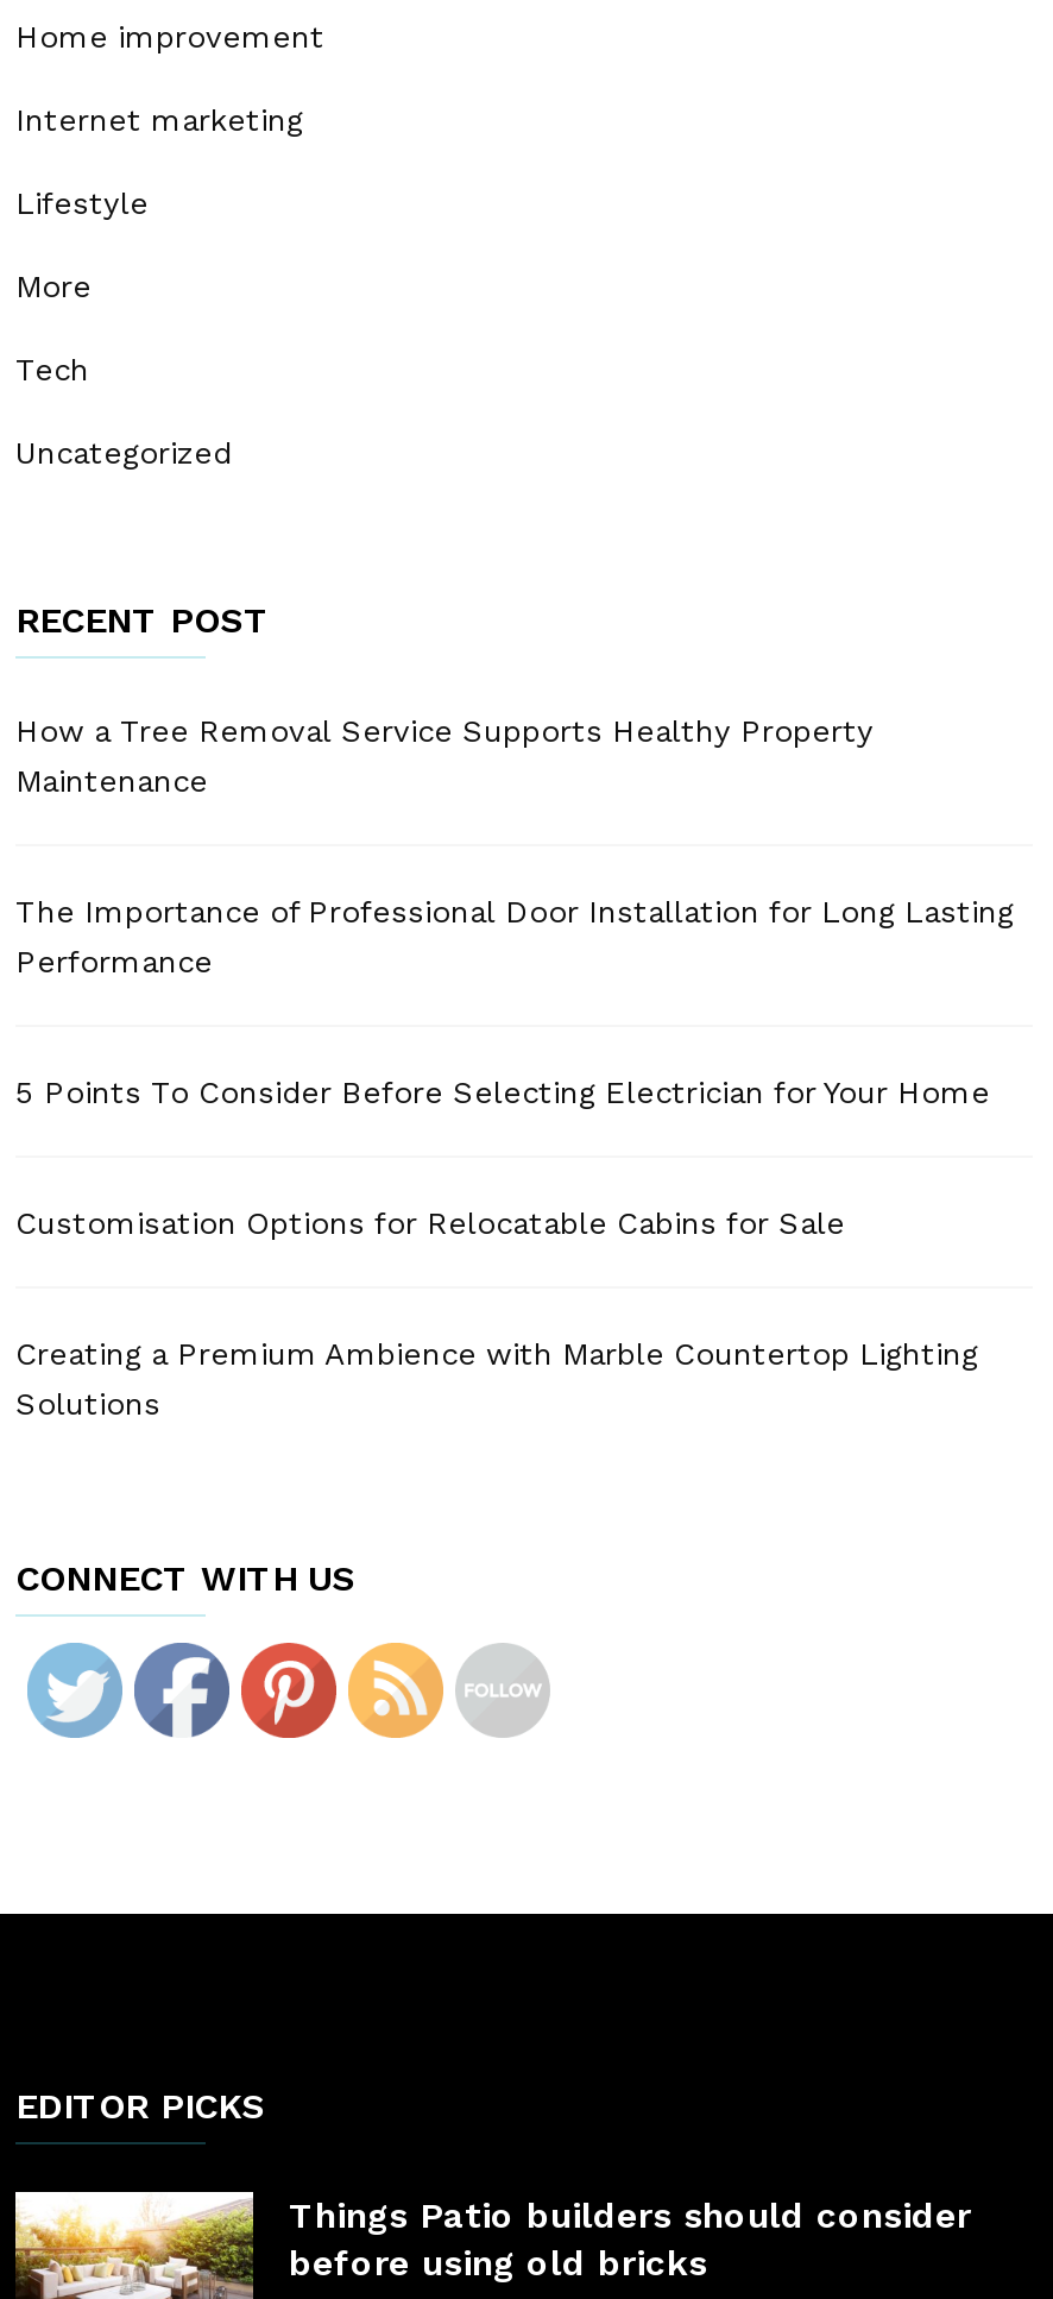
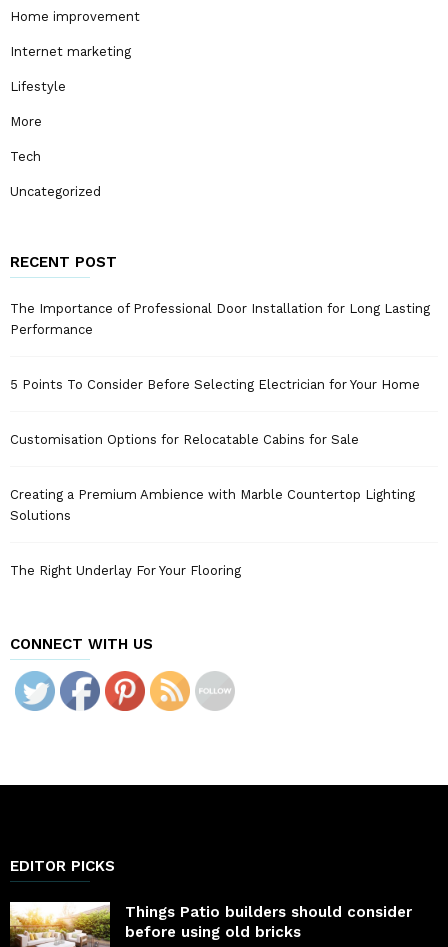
- How a Tree Removal Service Supports Healthy Property
- Maintenance

moved up: The Importance of Professional Door Installation for Long Lasting | Performance | 5 Points To Consider Before Selecting Electrician for Your Home | Customisation Options for Relocatable Cabins for Sale | Creating a Premium Ambience with Marble Countertop Lighting | Solutions

+ The Right Underlay For Your Flooring
